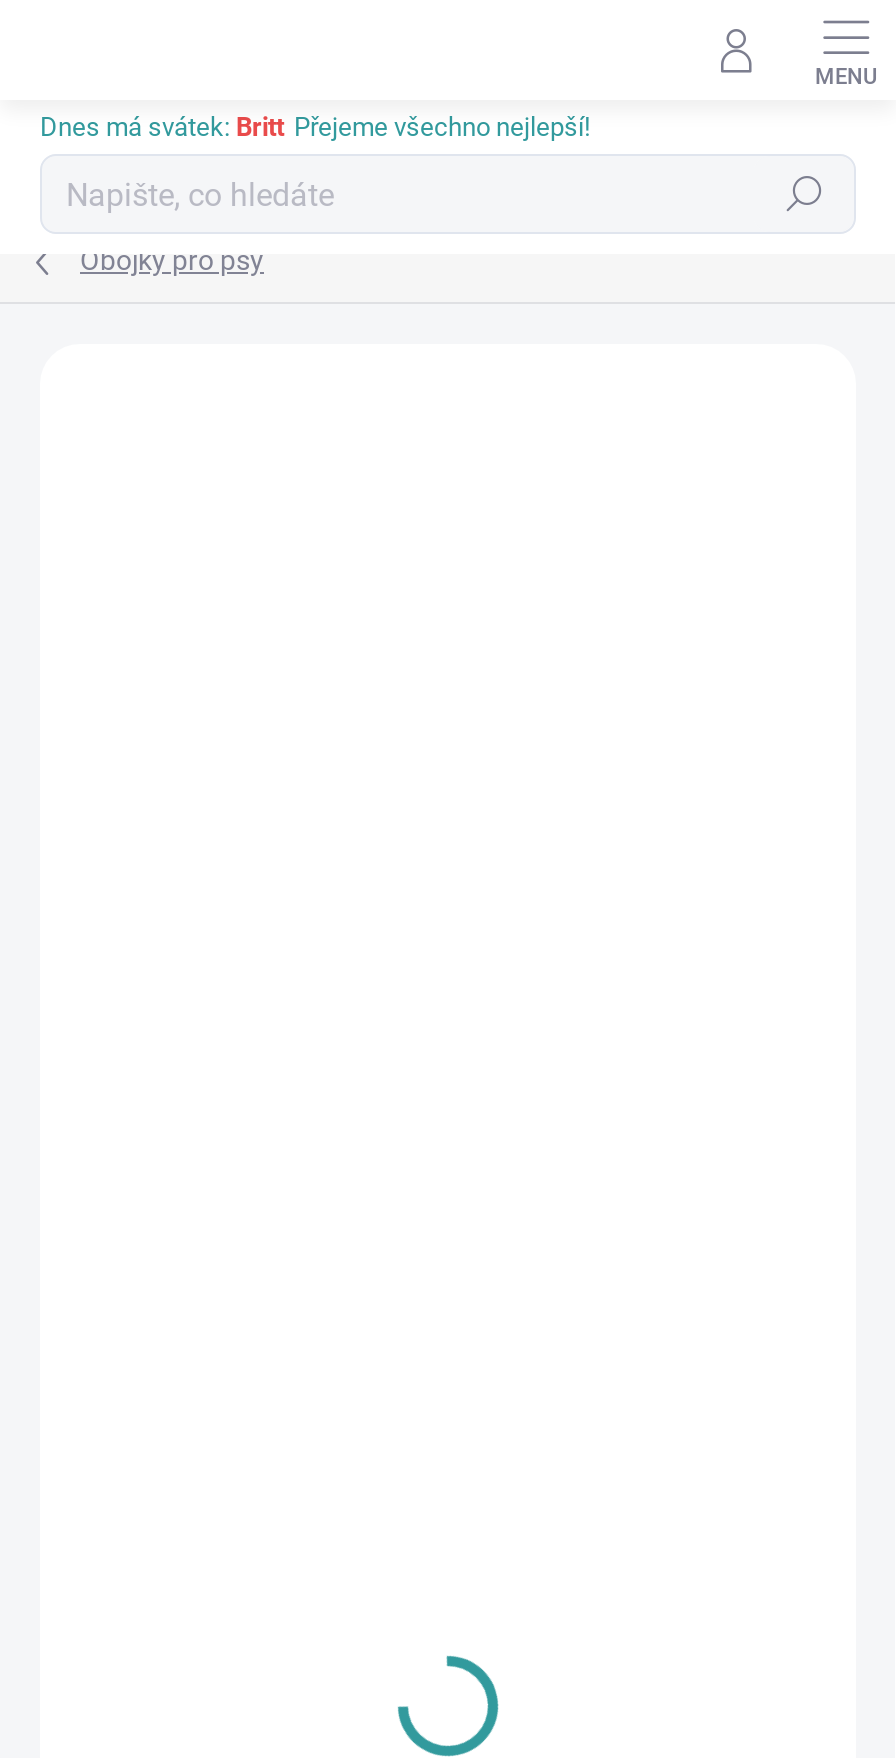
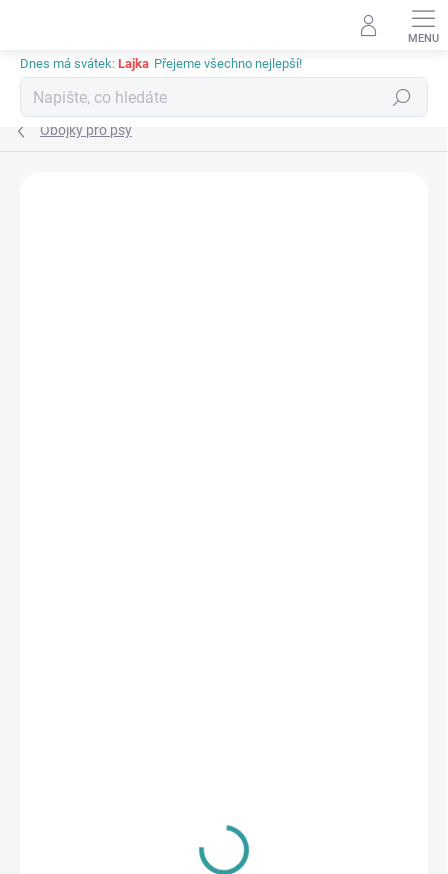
- Dnes má svátek: Britt Přejeme všechno nejlepší!
+ Dnes má svátek: Lajka Přejeme všechno nejlepší!
